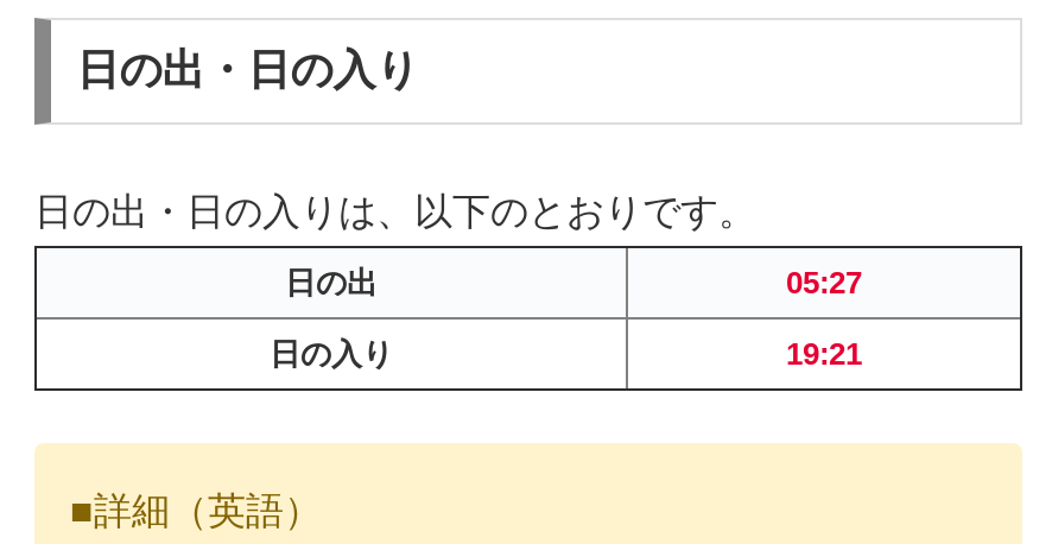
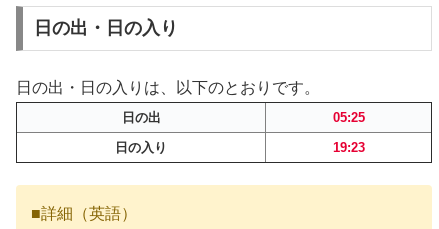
- 05:27
+ 05:25

- 19:21
+ 19:23
